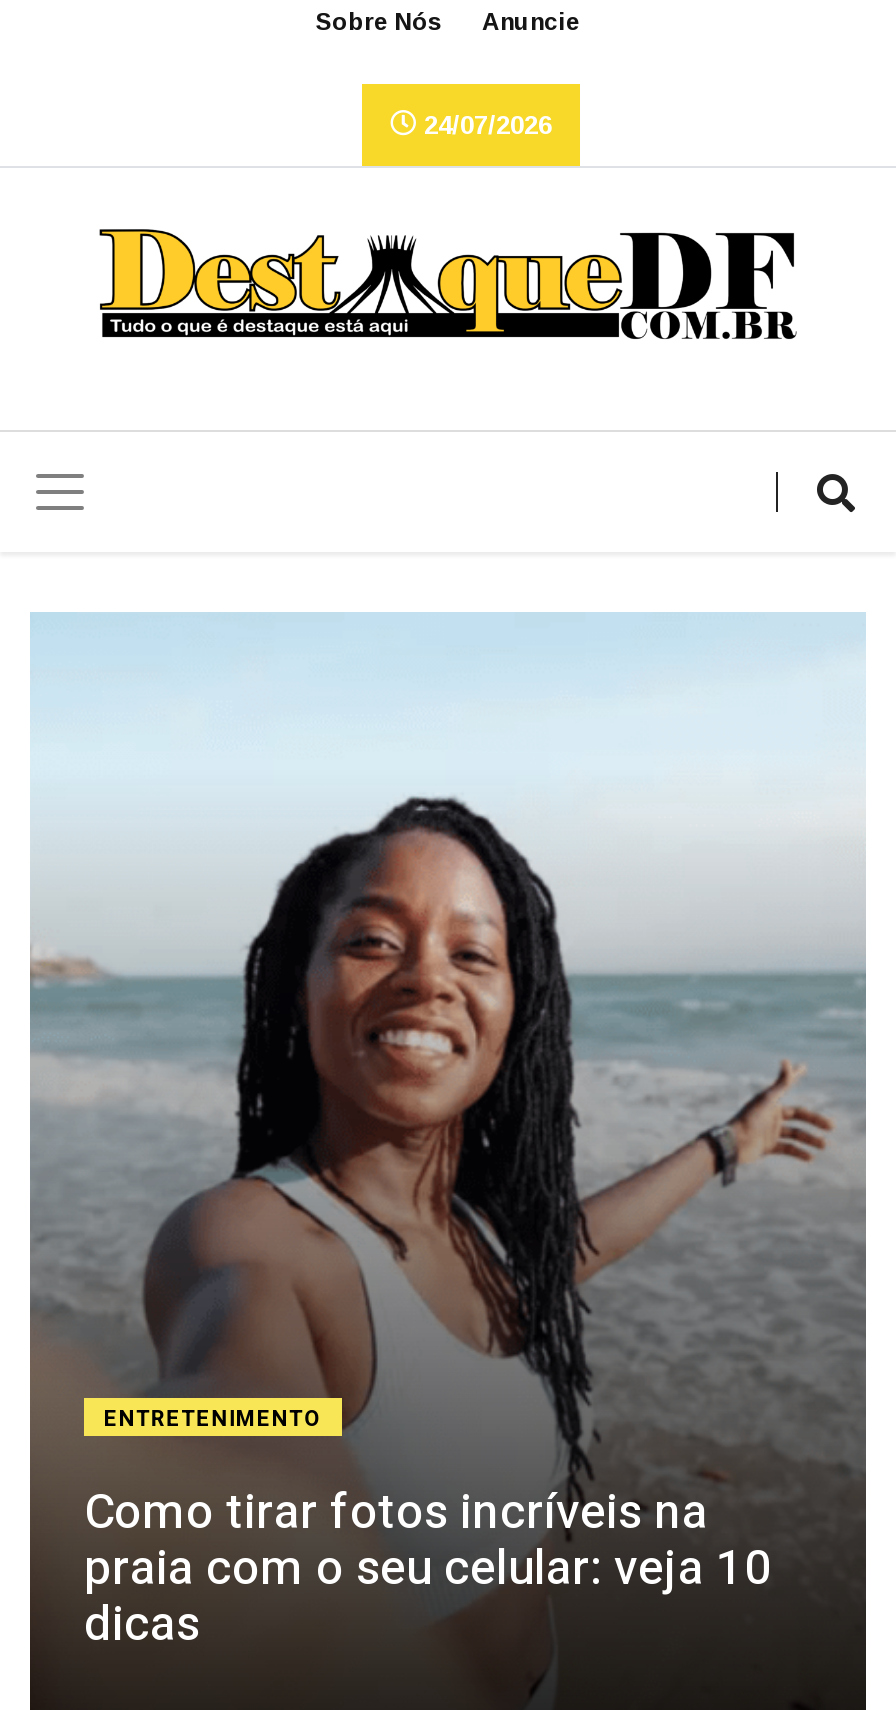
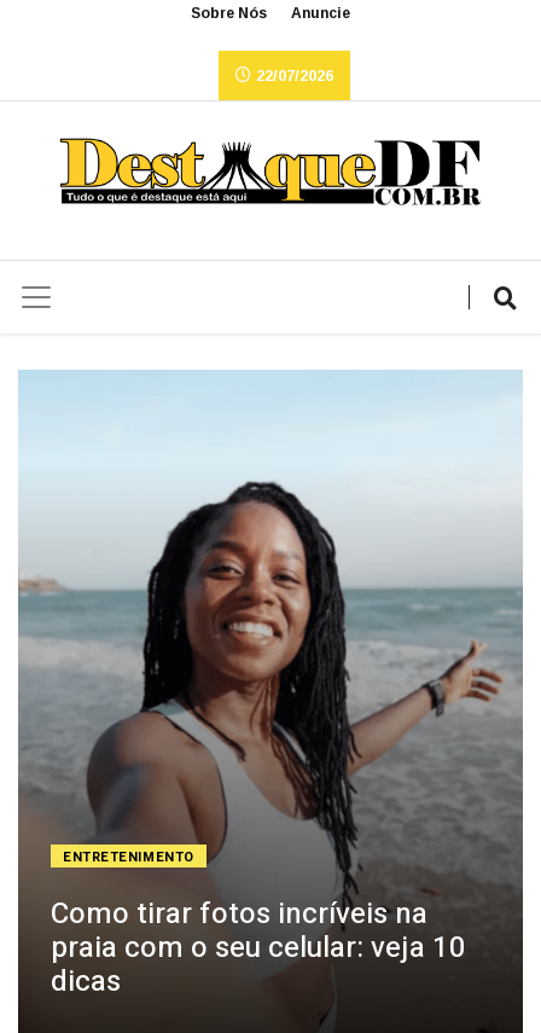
- 24/07/2026
+ 22/07/2026
